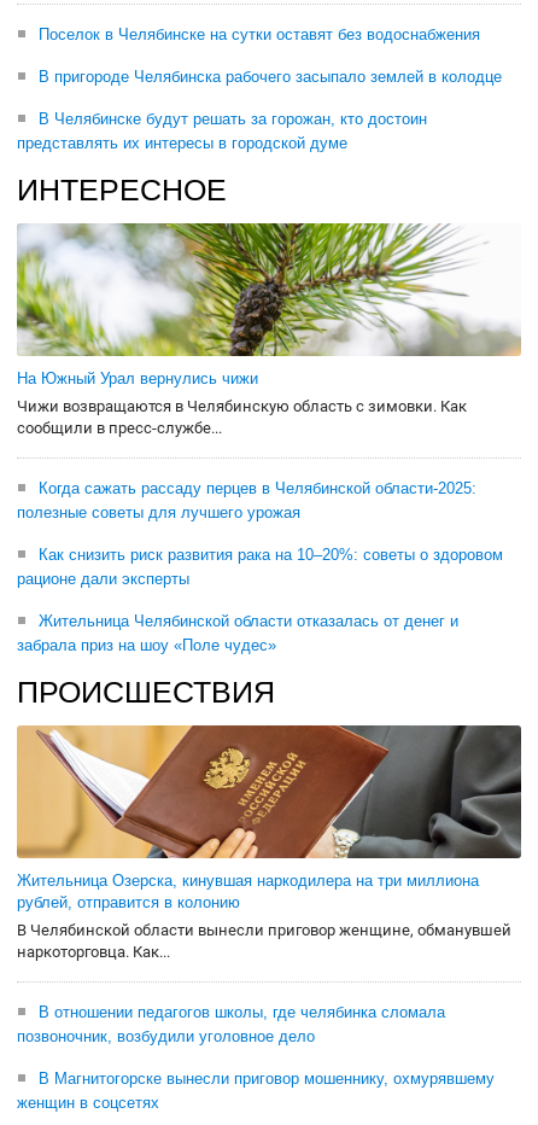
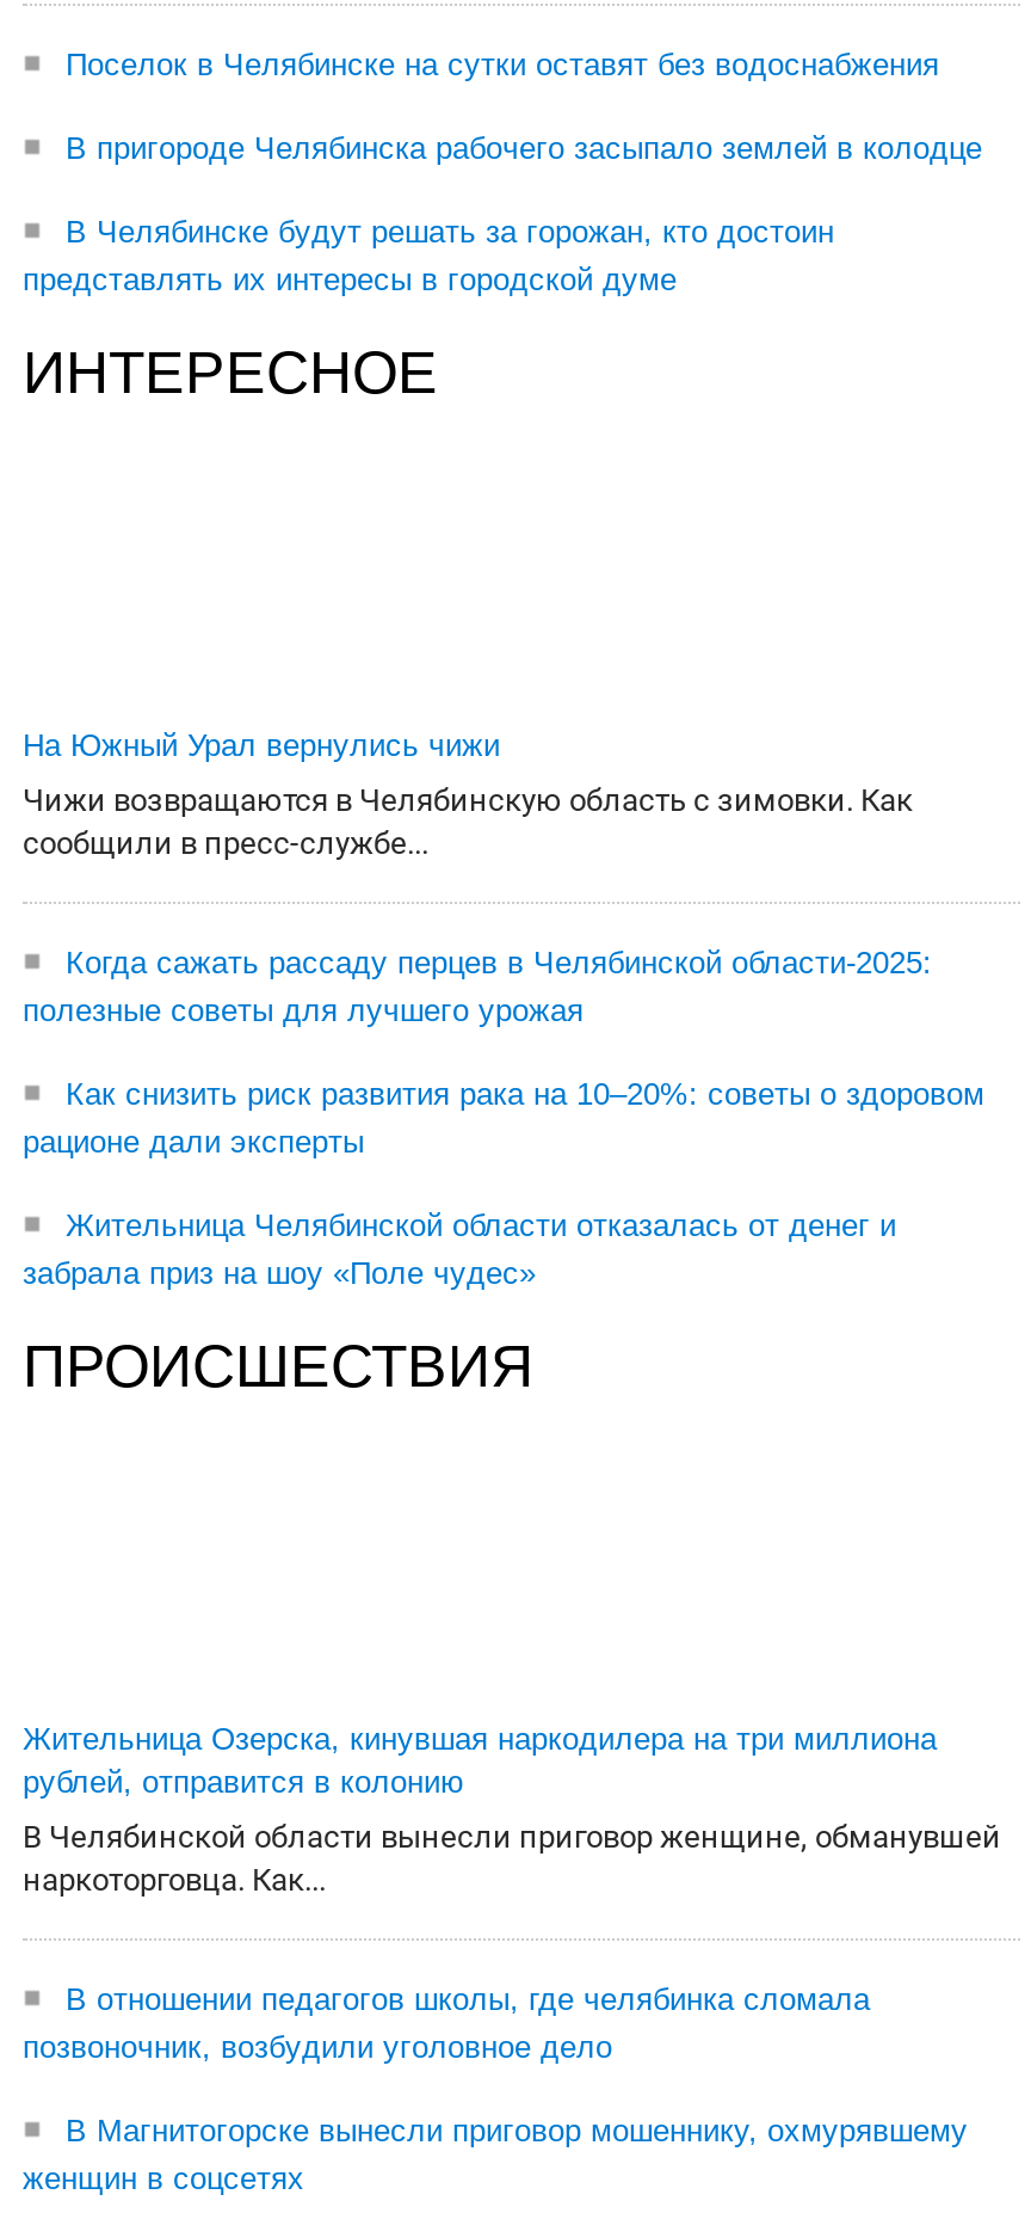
- [image]

- [image]
